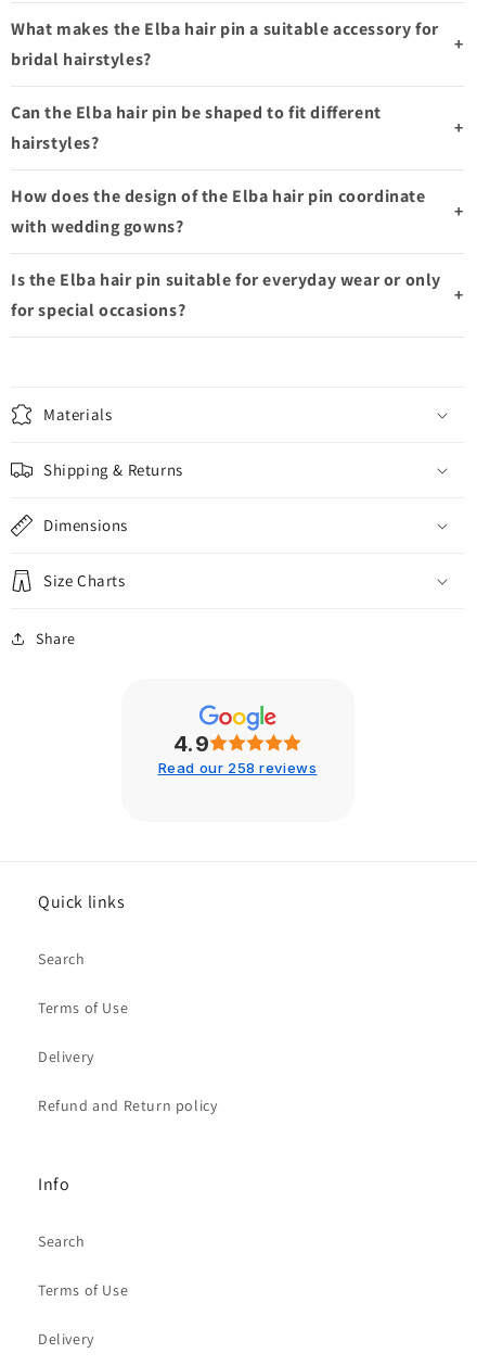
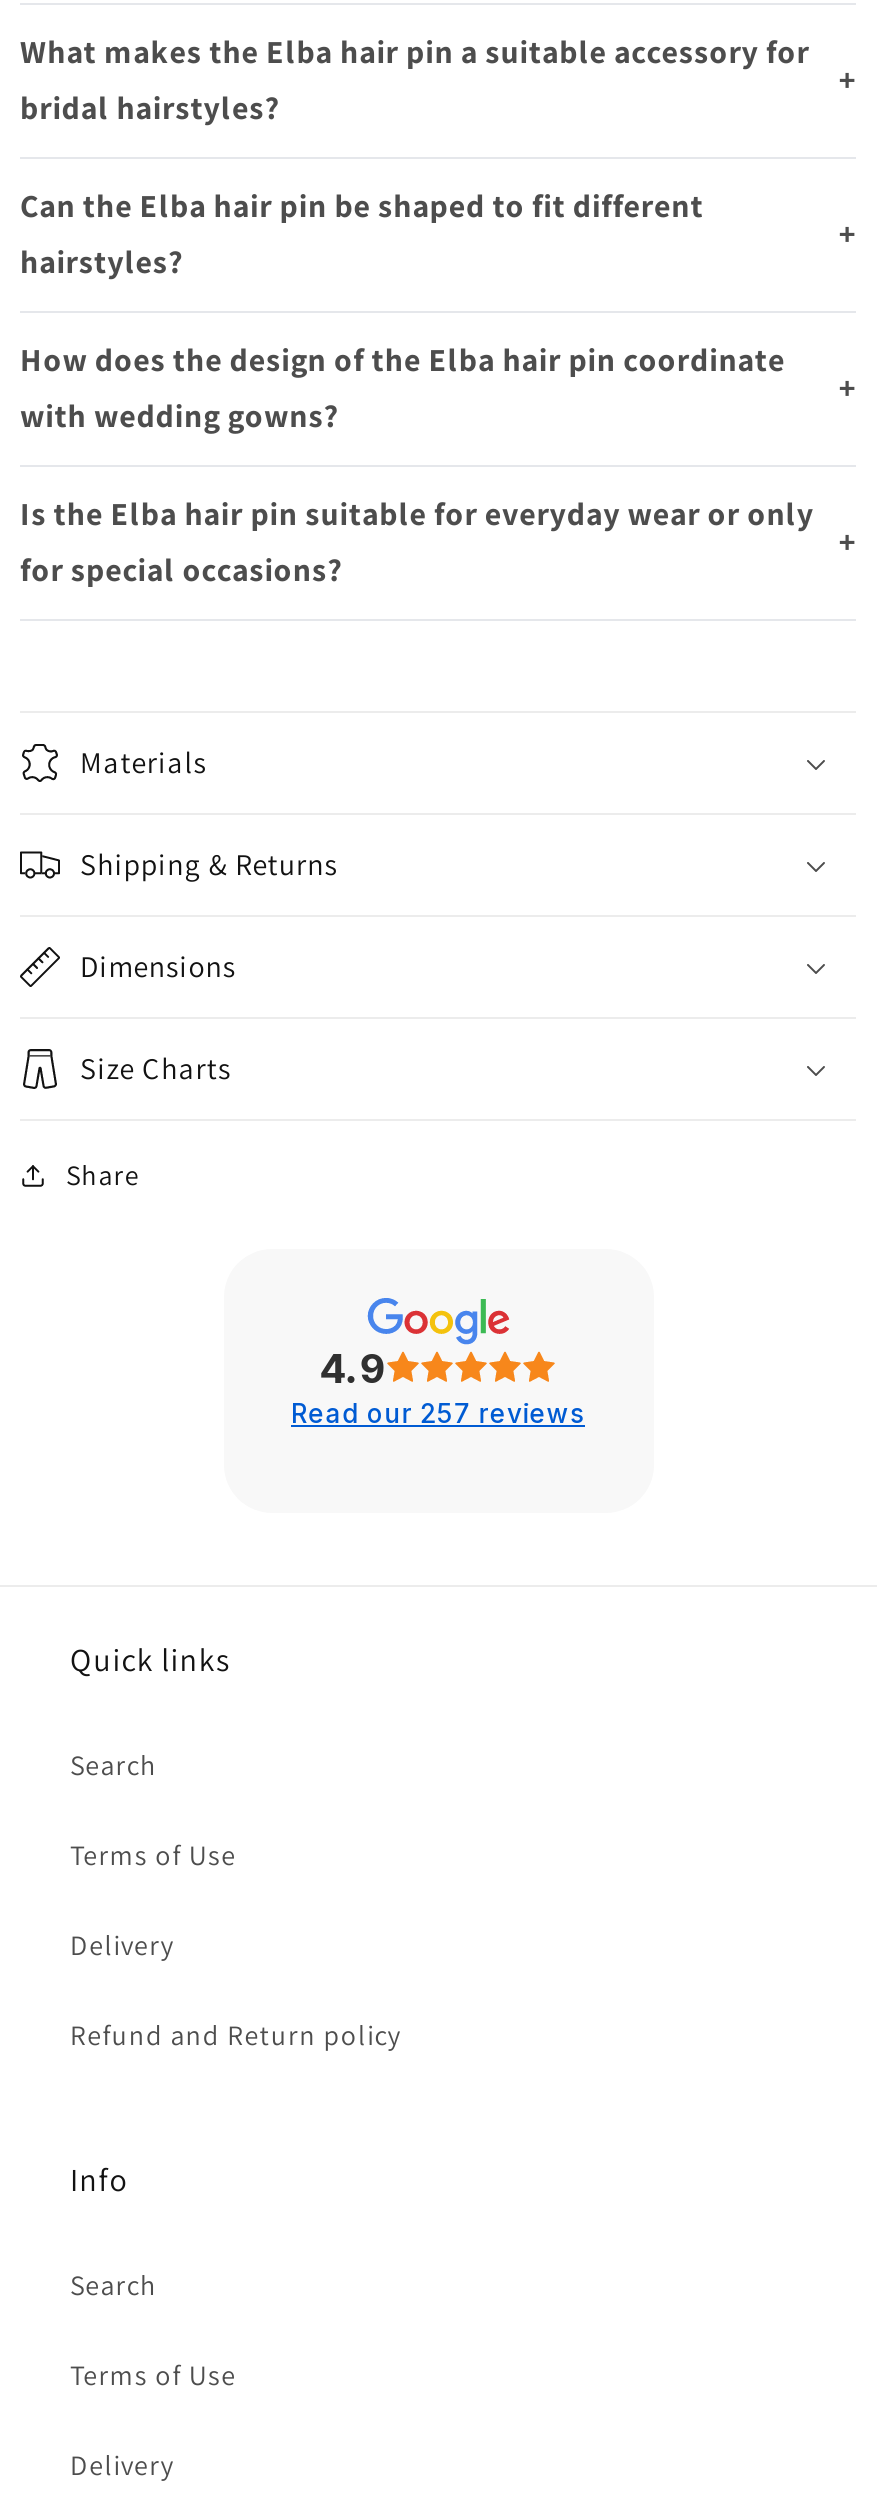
- Read our 258 reviews
+ Read our 257 reviews
